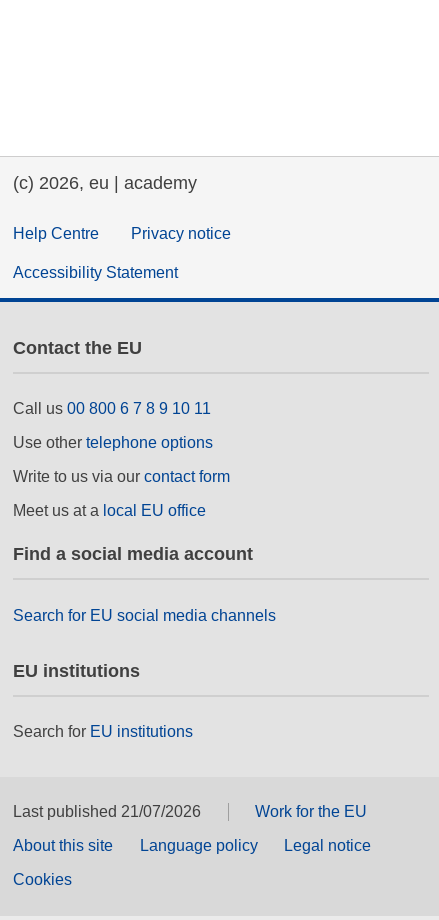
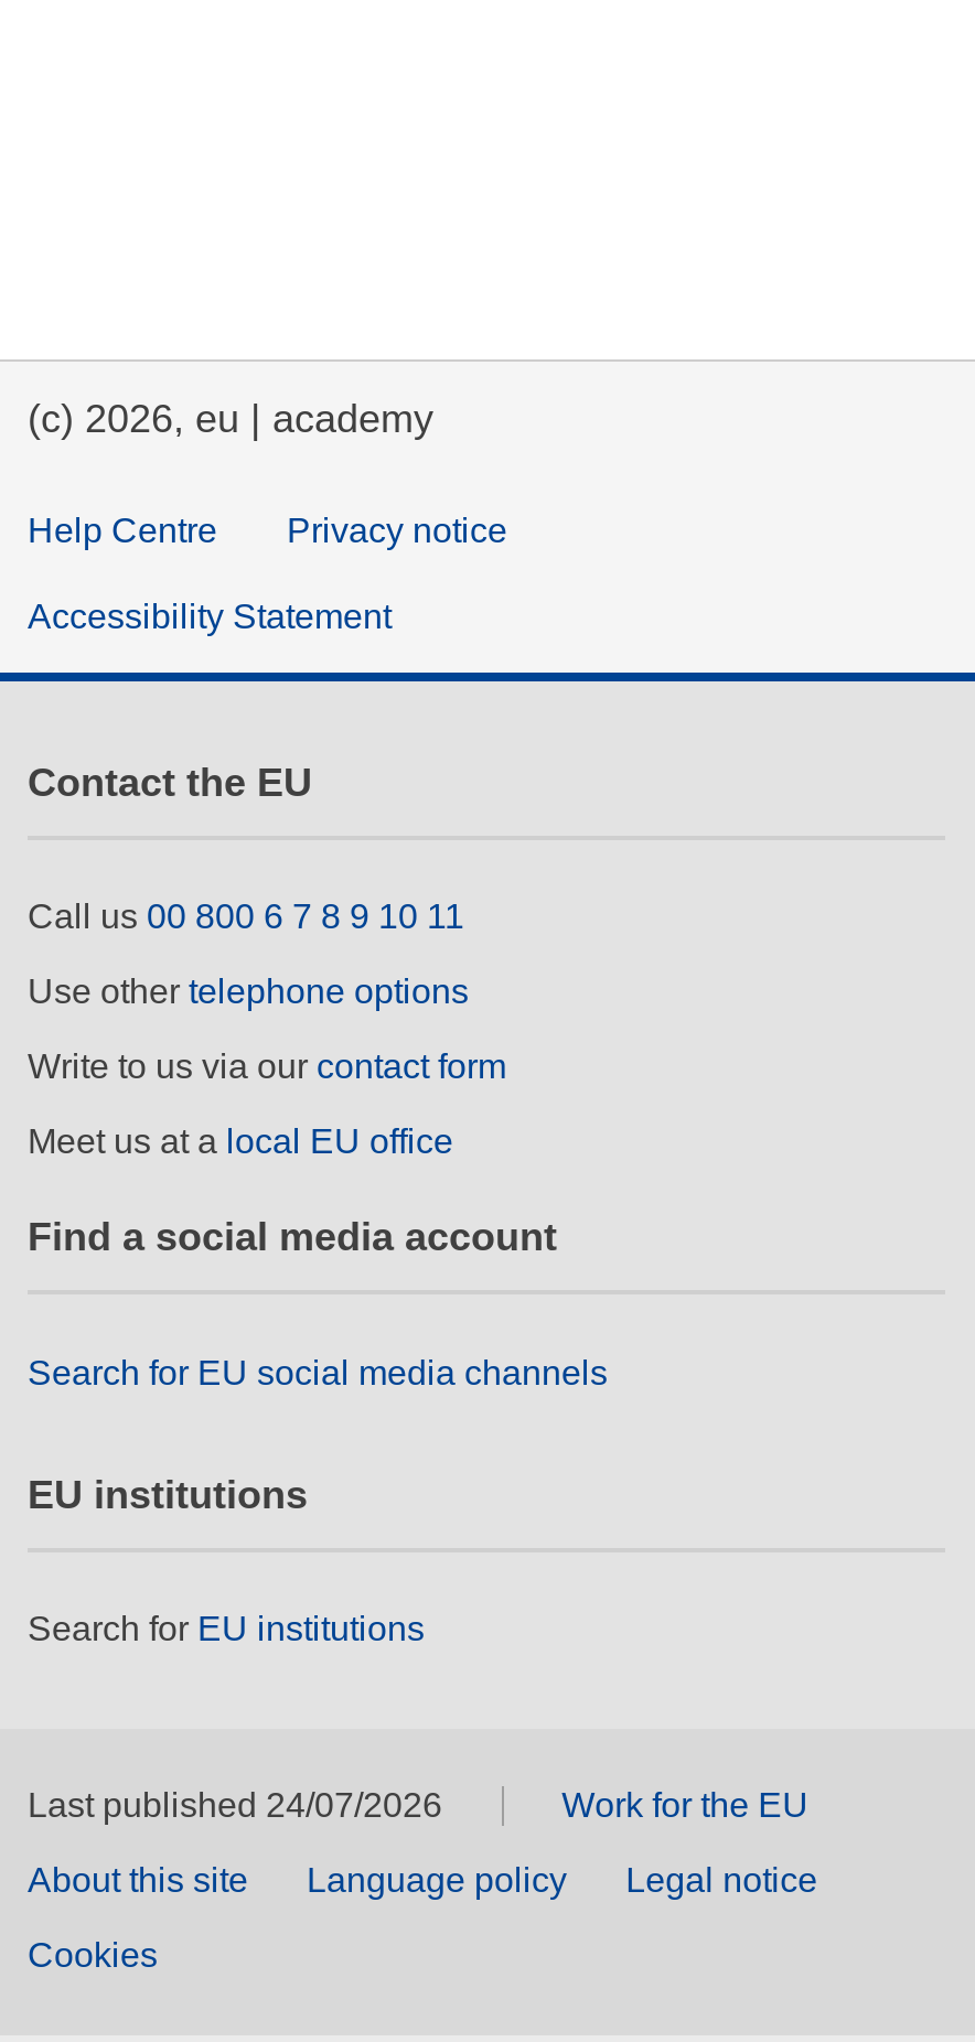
- Last published 21/07/2026
+ Last published 24/07/2026
